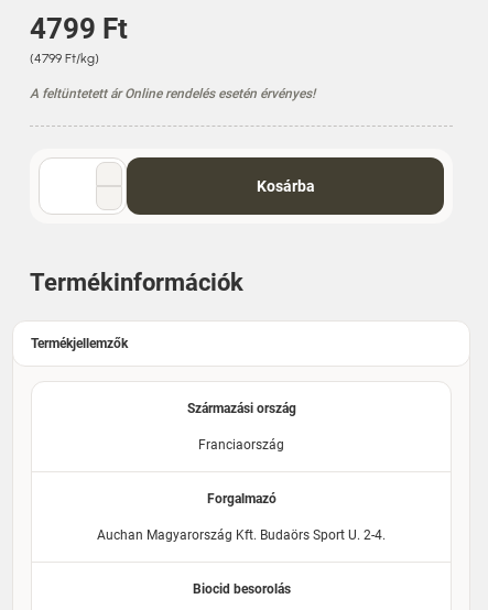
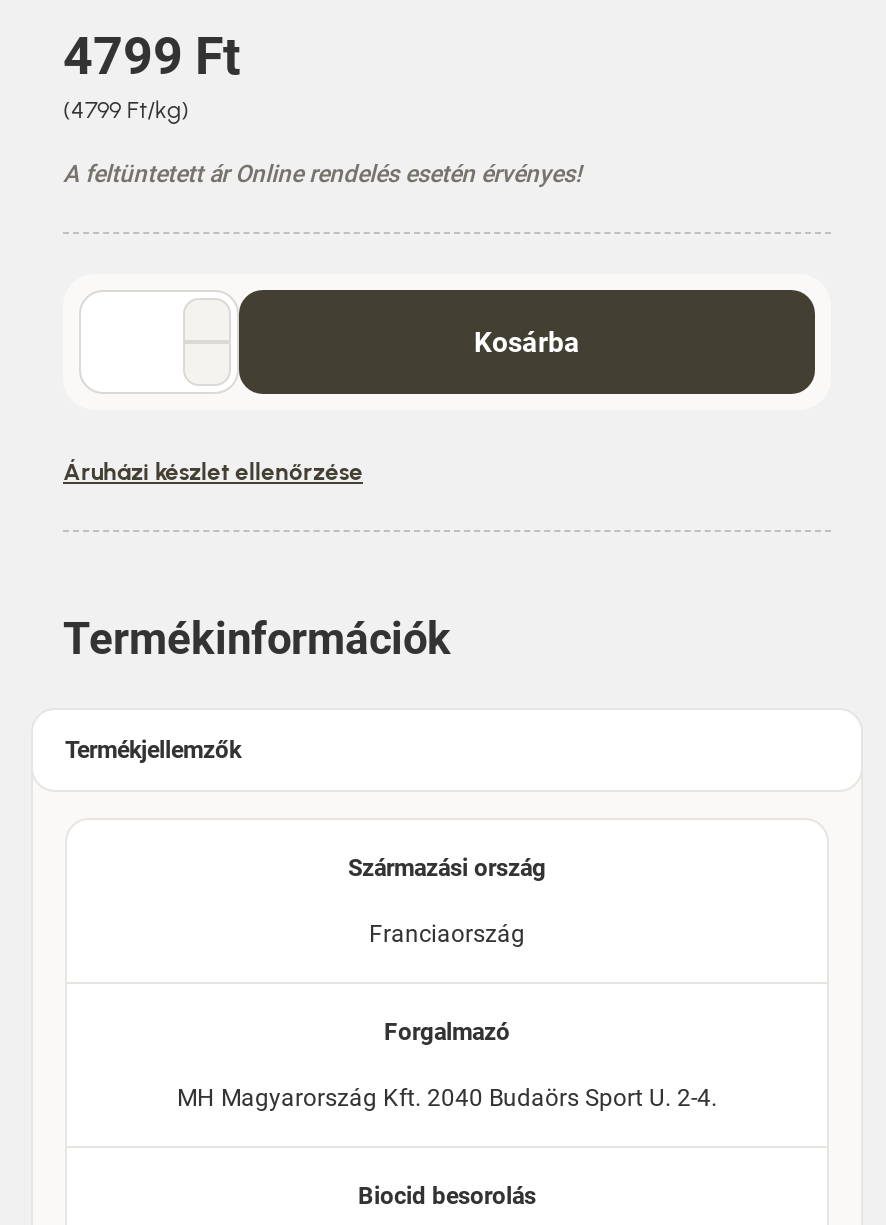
+ Áruházi készlet ellenőrzése

- Auchan Magyarország Kft. Budaörs Sport U. 2-4.
+ MH Magyarország Kft. 2040 Budaörs Sport U. 2-4.
